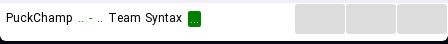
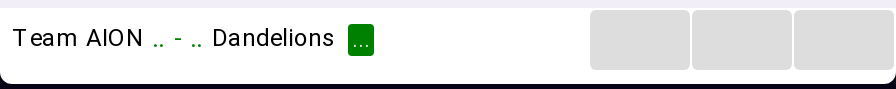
- PuckChamp .. - .. Team Syntax ...
+ Team AION .. - .. Dandelions ...
